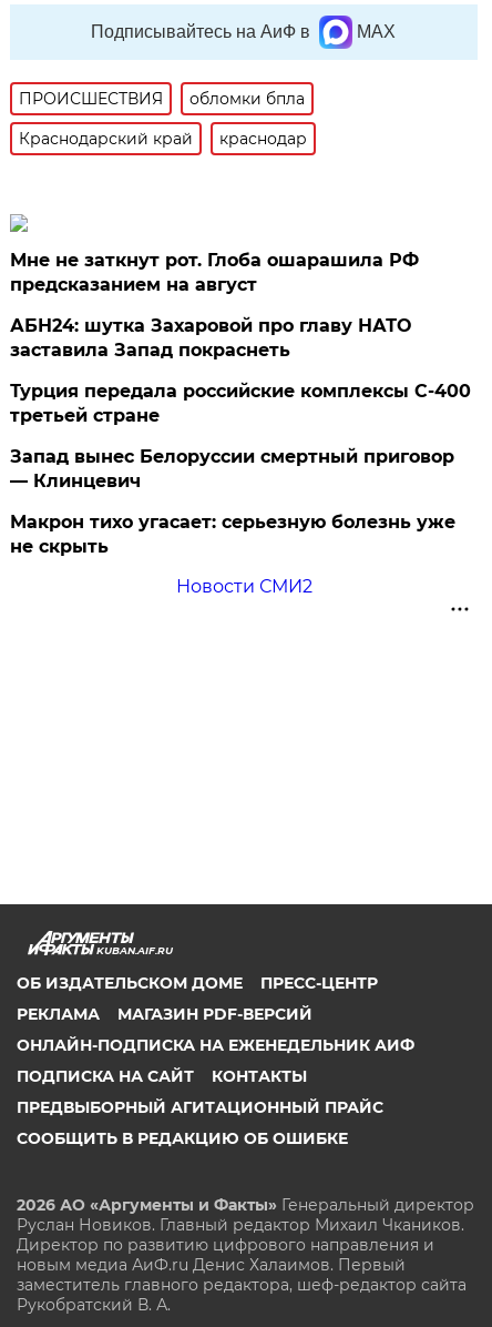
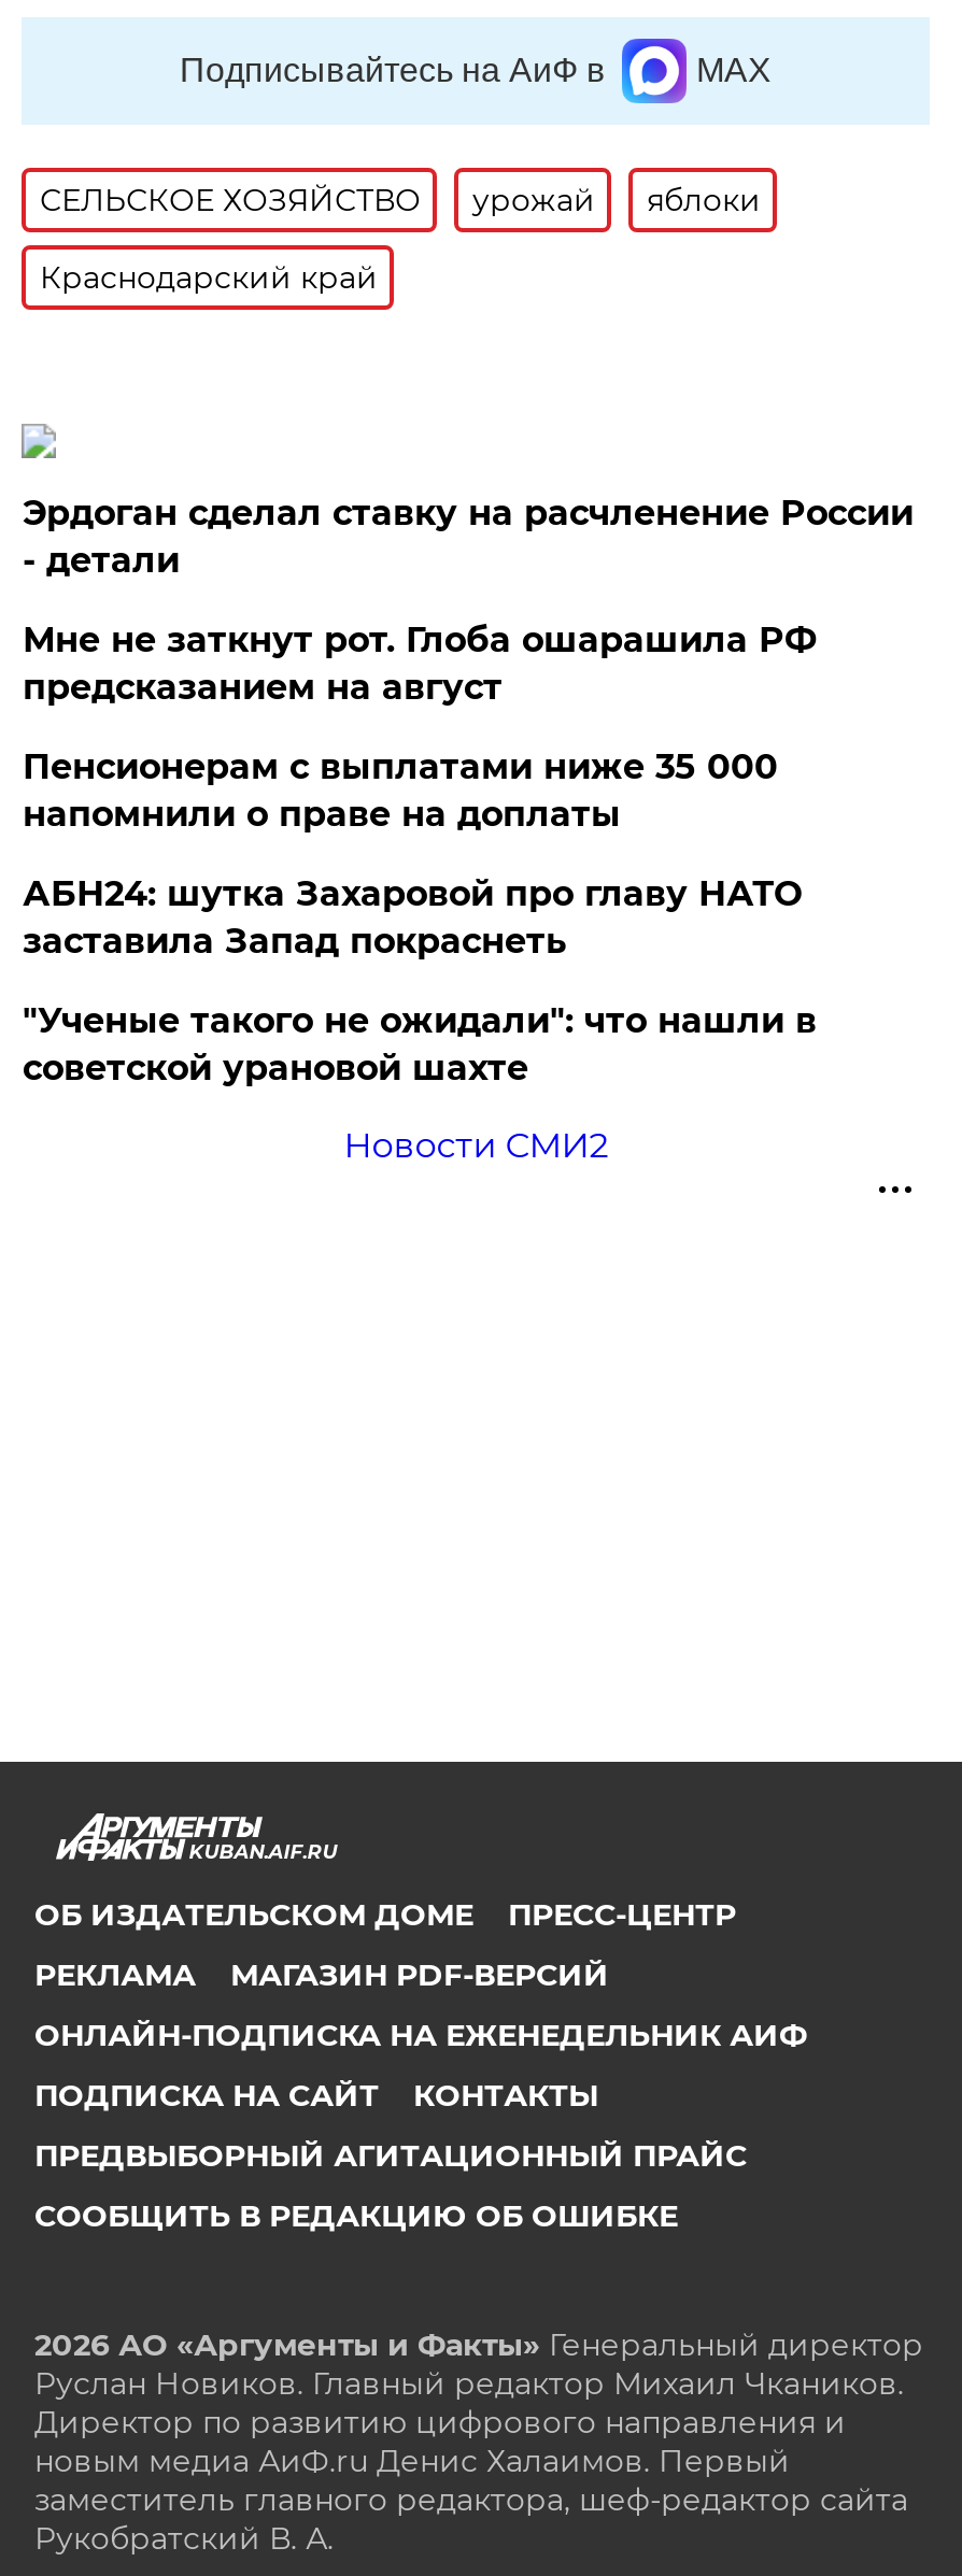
- ПРОИСШЕСТВИЯ
- обломки бпла
+ СЕЛЬСКОЕ ХОЗЯЙСТВО
+ урожай
+ яблоки

- краснодар
+ Эрдоган сделал ставку на расчленение России
+ - детали

moved down: Мне не заткнут рот. Глоба ошарашила РФ | предсказанием на август

+ Пенсионерам с выплатами ниже 35 000
+ напомнили о праве на доплаты

moved down: АБН24: шутка Захаровой про главу НАТО | заставила Запад покраснеть

- Турция передала российские комплексы С-400
- третьей стране
- Запад вынес Белоруссии смертный приговор
- — Клинцевич
- Макрон тихо угасает: серьезную болезнь уже
- не скрыть
+ "Ученые такого не ожидали": что нашли в
+ советской урановой шахте
